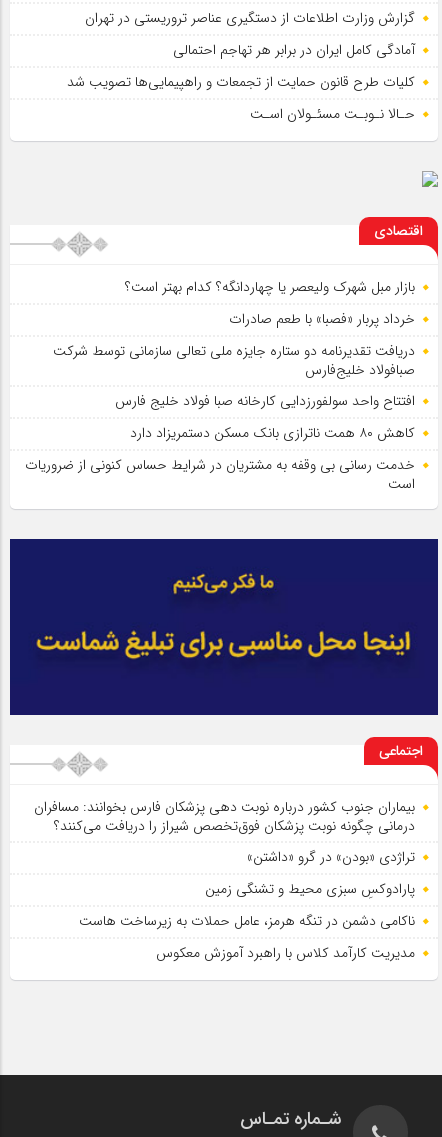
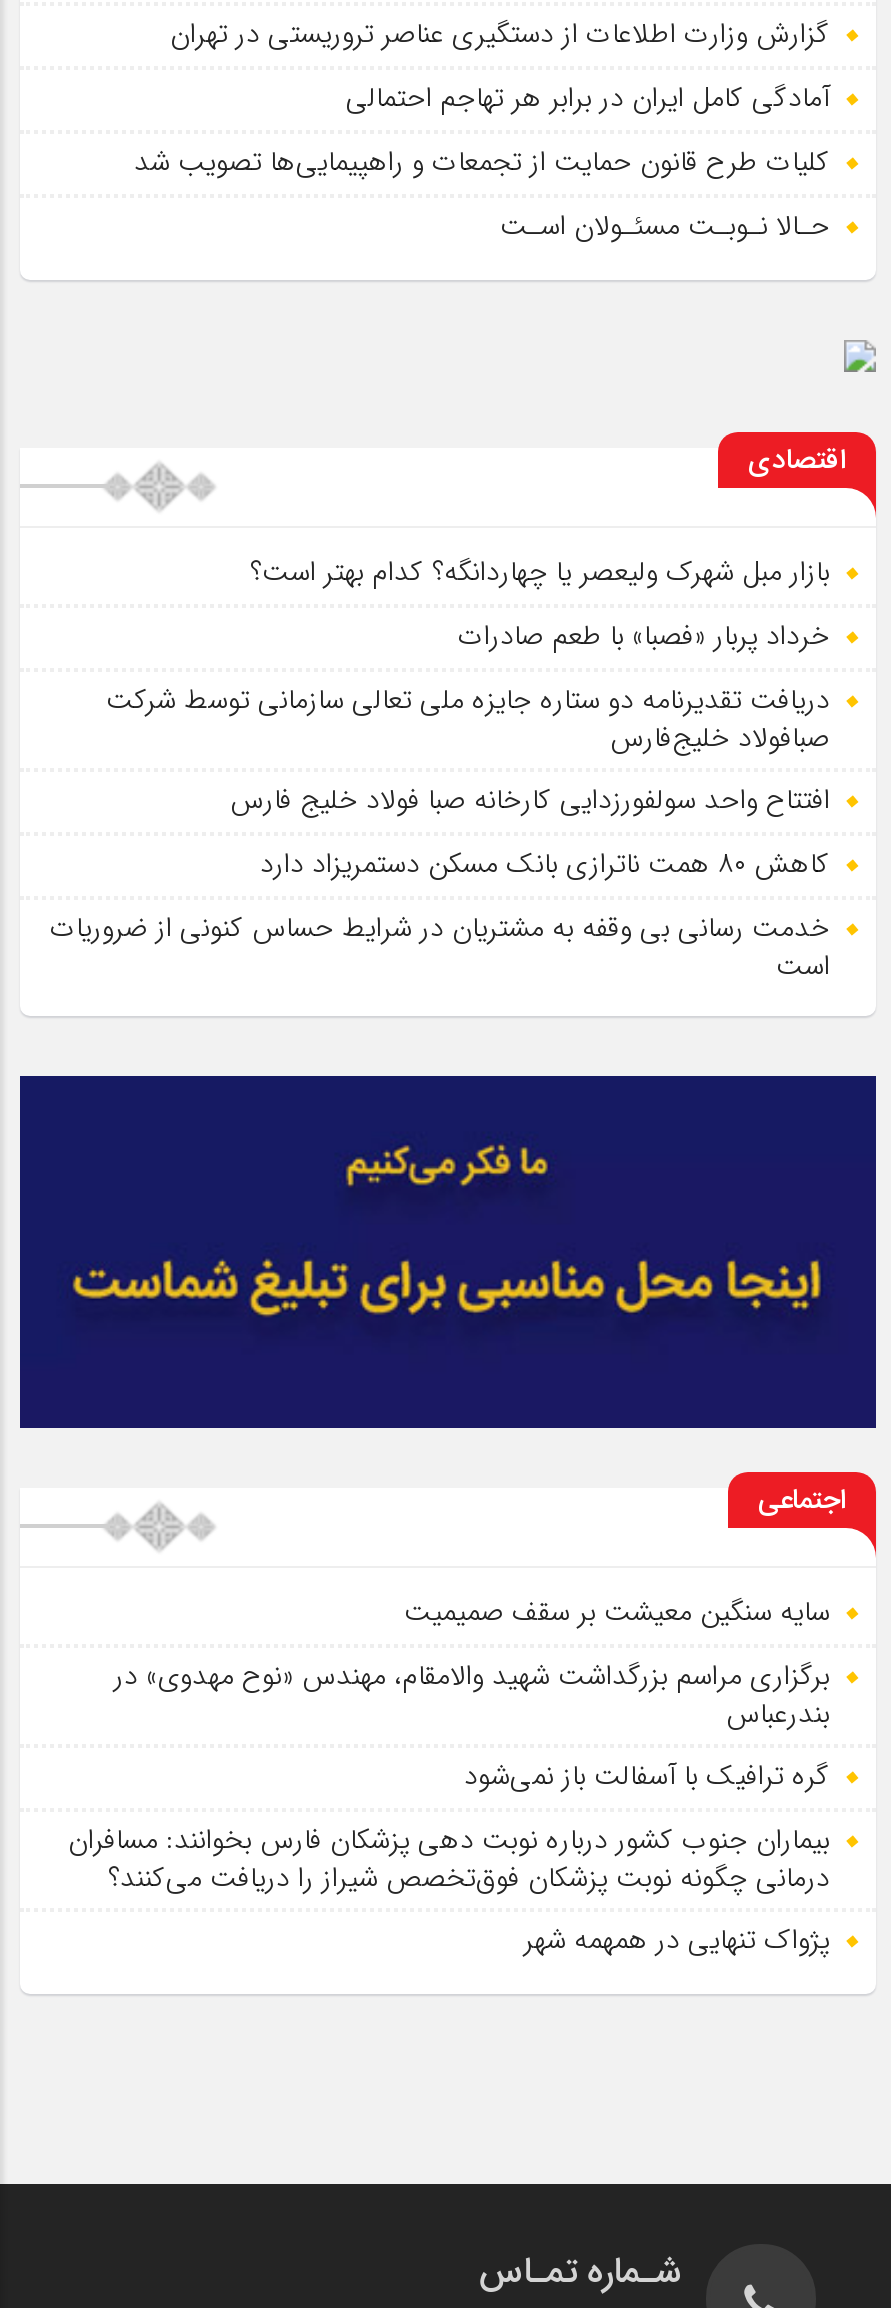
+ سایه سنگین معیشت بر سقف صمیمیت
+ برگزاری مراسم بزرگداشت شهید والامقام، مهندس «نوح مهدوی» در
+ بندرعباس
+ گره ترافیک با آسفالت باز نمی‌شود

moved down: بیماران جنوب کشور درباره نوبت دهی پزشکان فارس بخوانند: مسافران | درمانی چگونه نوبت پزشکان فوق‌تخصص شیراز را دریافت می‌کنند؟

- تراژدی «بودن» در گرو «داشتن»
- پارادوکسِ سبزی محیط و تشنگی زمین
- ناکامی دشمن در تنگه هرمز، عامل حملات به زیرساخت هاست
- مدیریت کارآمد کلاس با راهبرد آموزش معکوس
+ پژواک تنهایی در همهمه شهر
